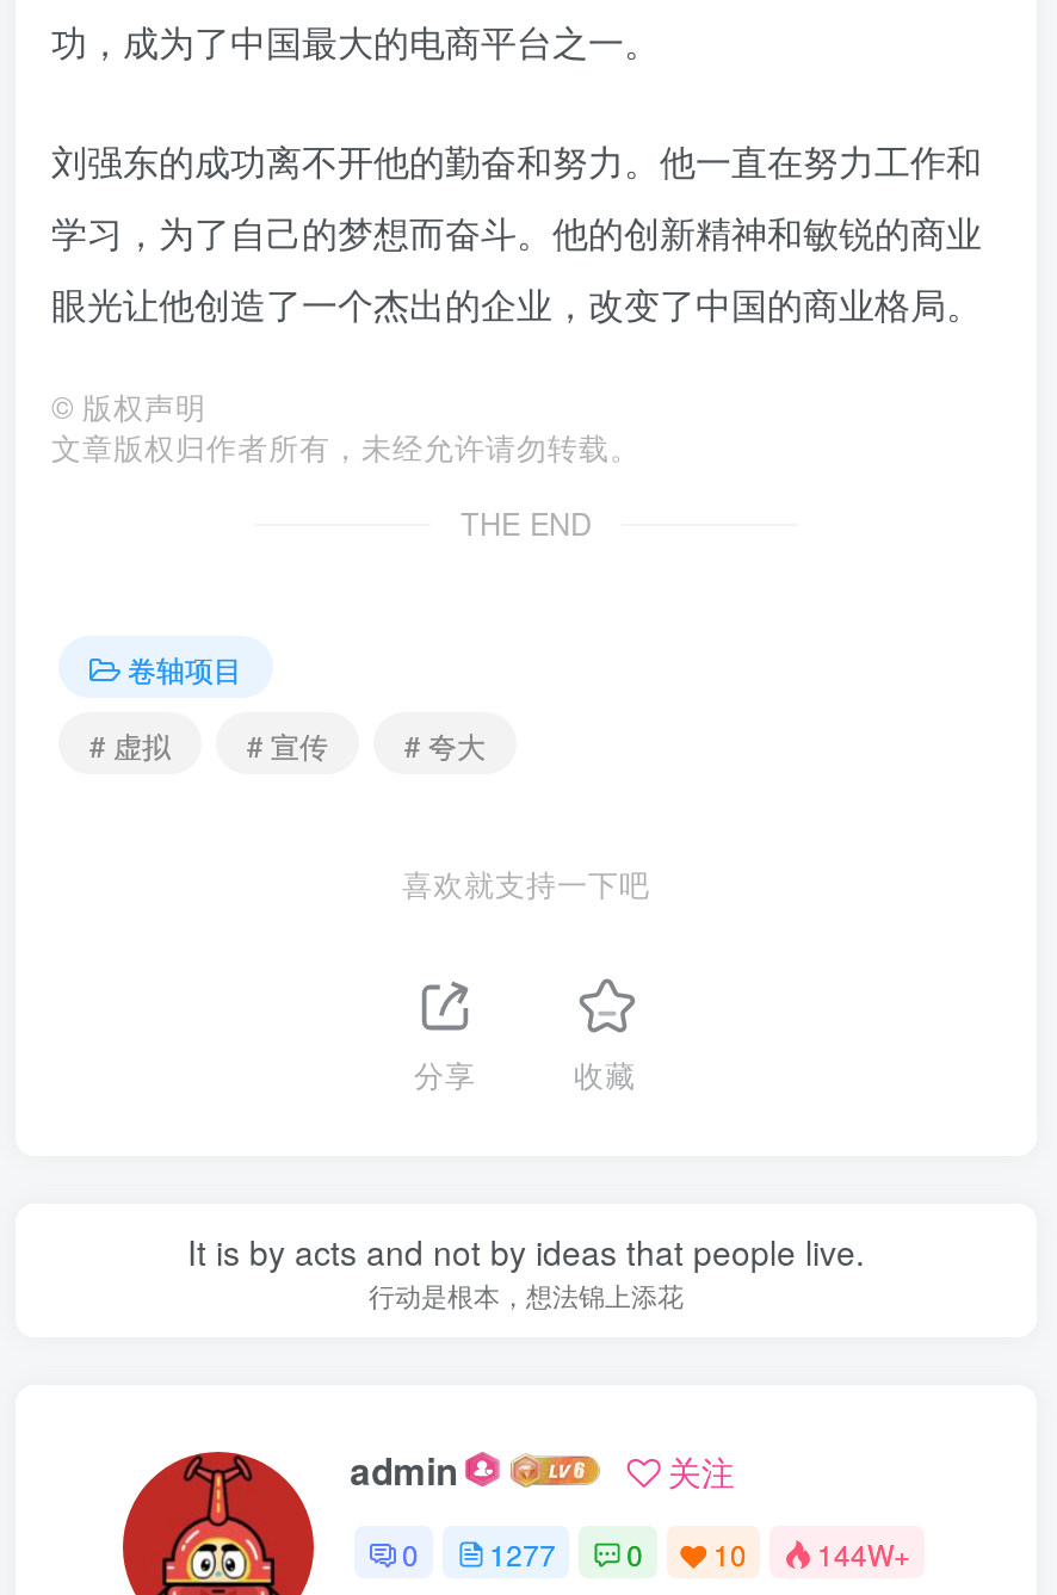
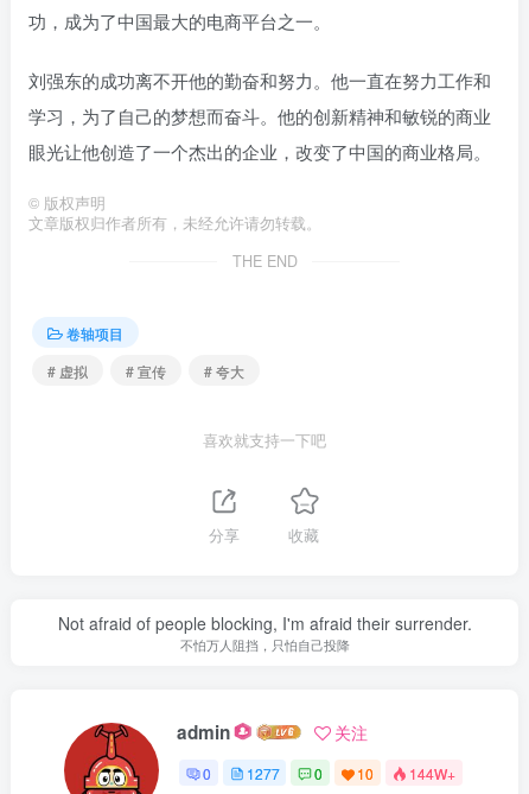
- It is by acts and not by ideas that people live.
- 行动是根本，想法锦上添花
+ Not afraid of people blocking, I'm afraid their surrender.
+ 不怕万人阻挡，只怕自己投降
